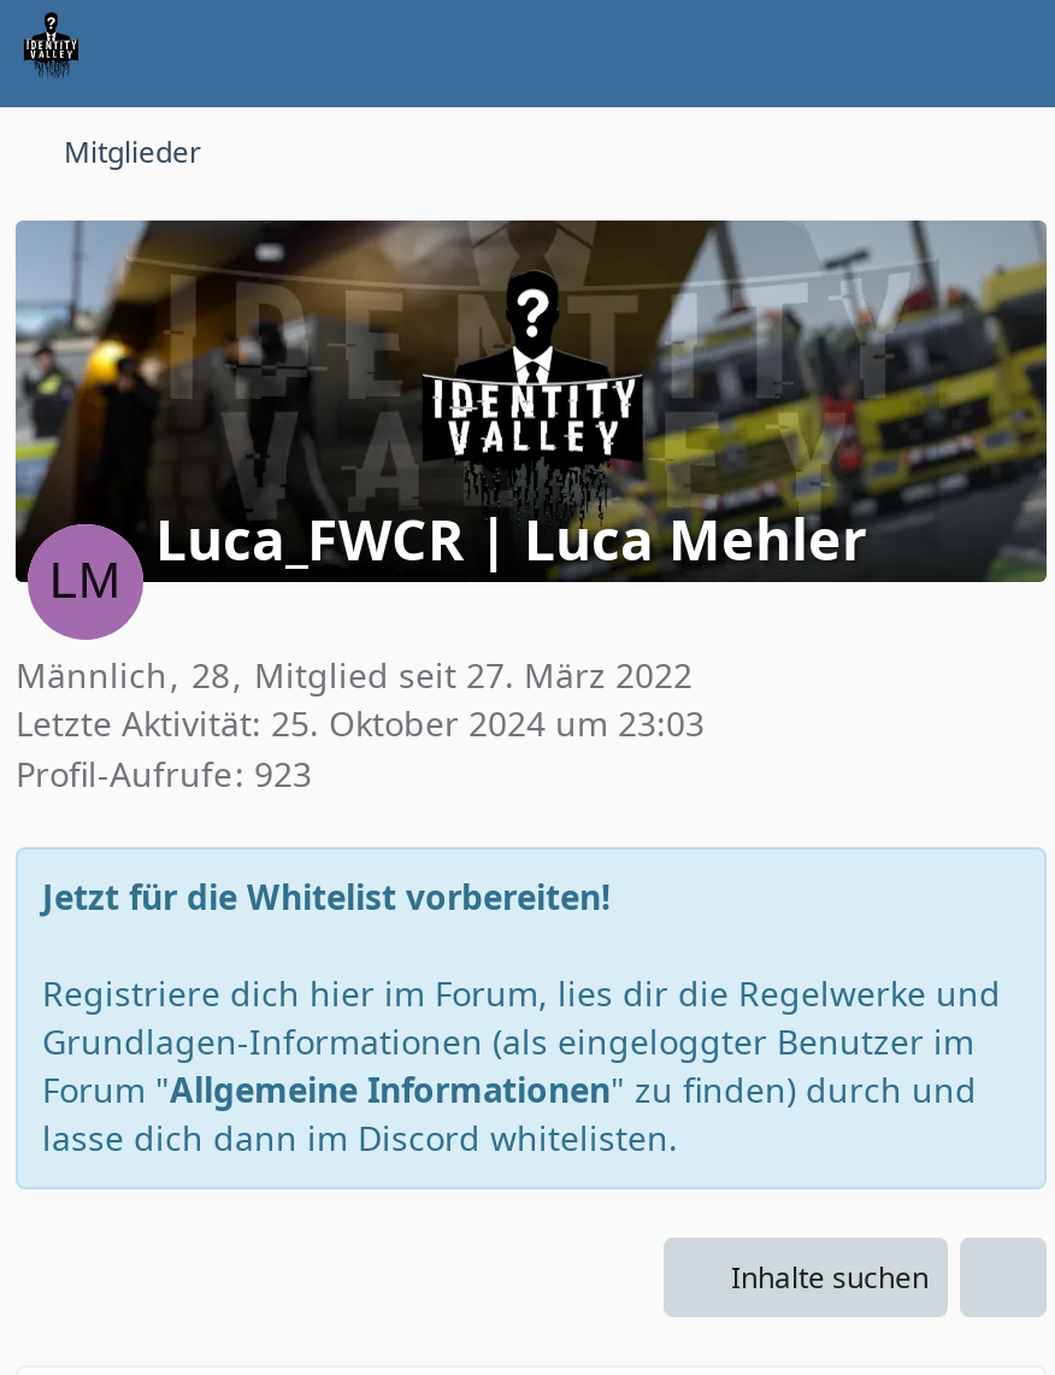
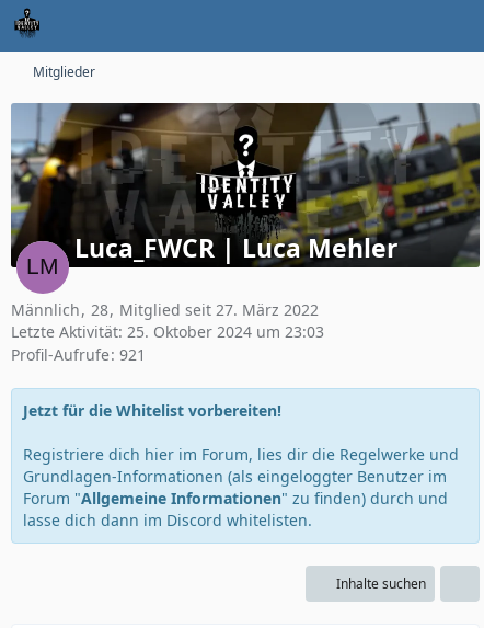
- Profil-Aufrufe 923
+ Profil-Aufrufe 921
